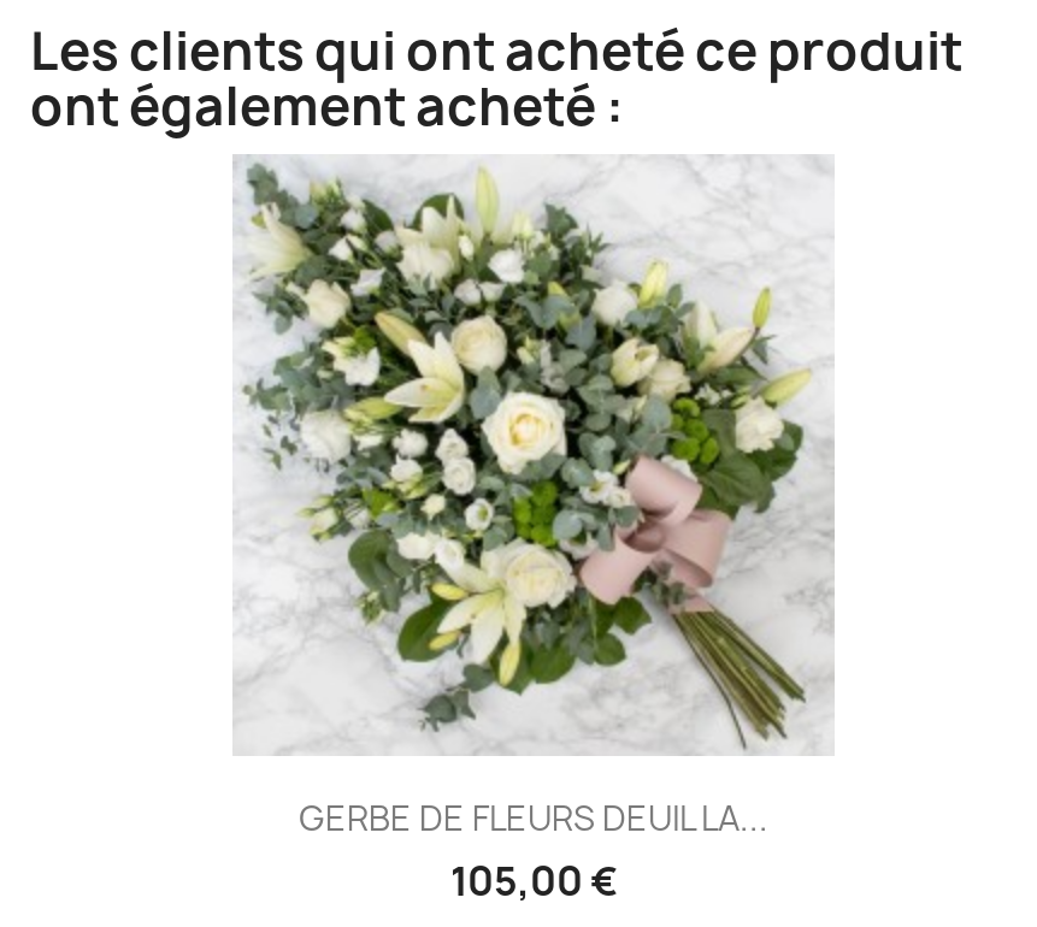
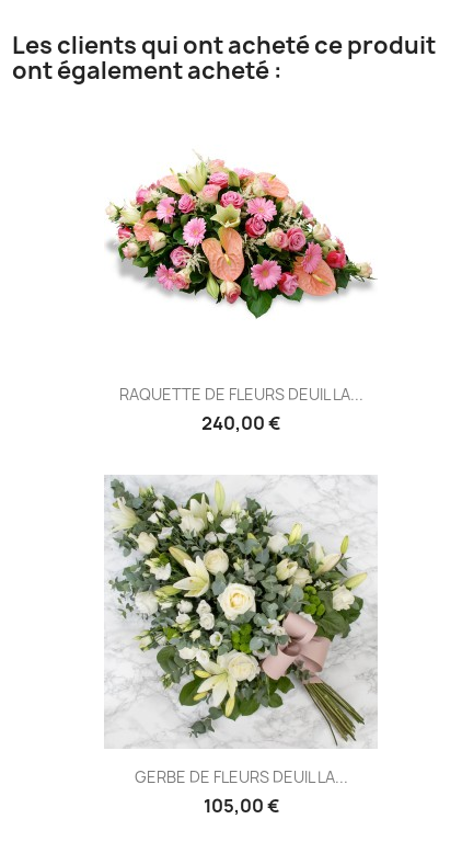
+ [image]

+ RAQUETTE DE FLEURS DEUIL LA...
+ 240,00 €
